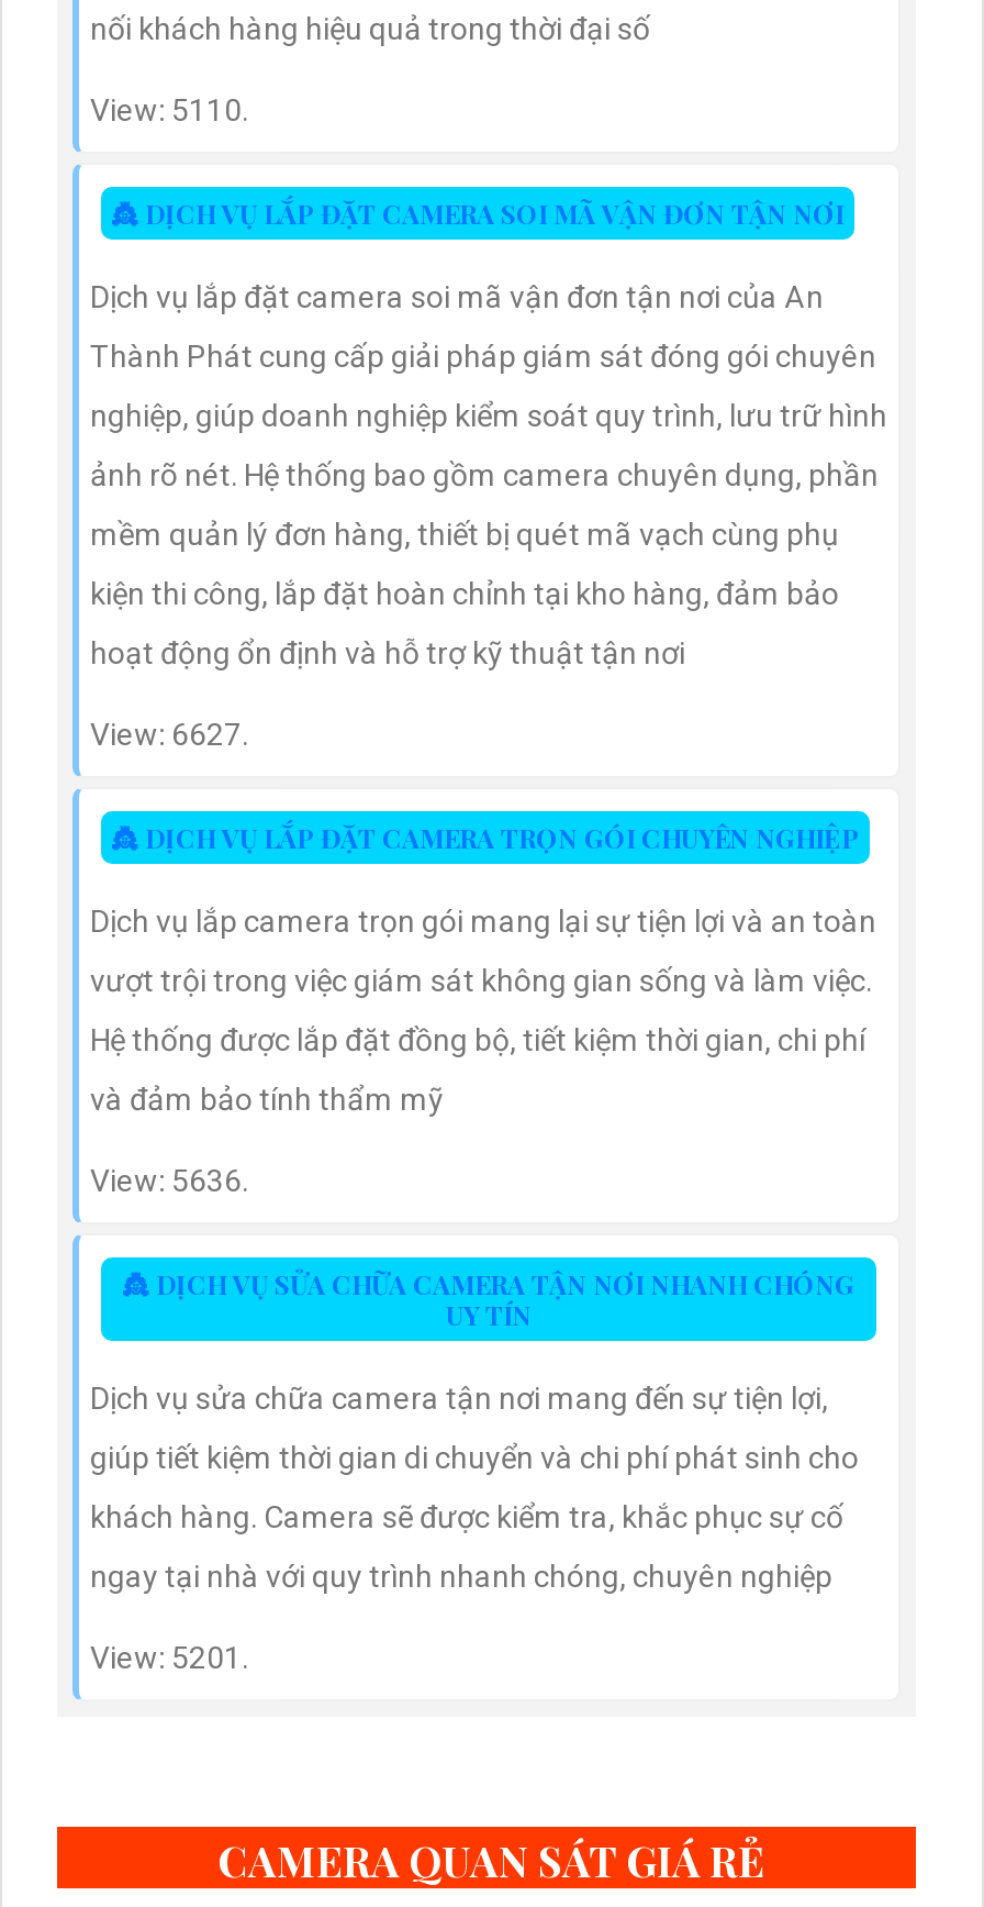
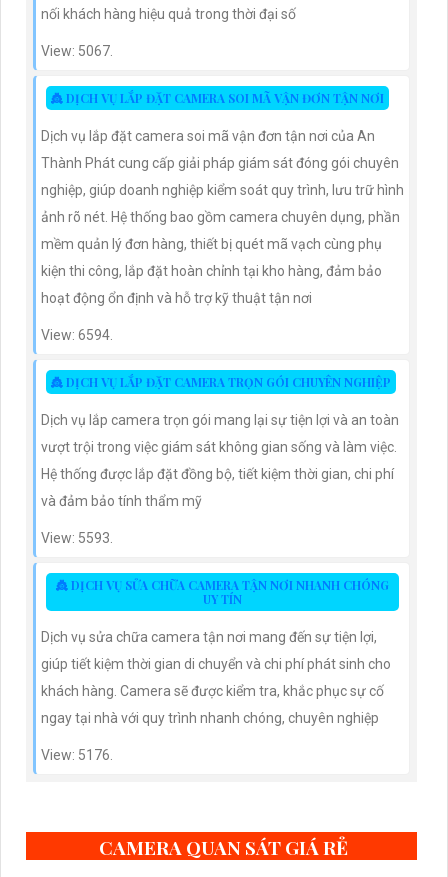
- View: 5110.
+ View: 5067.

- View: 6627.
+ View: 6594.

- View: 5636.
+ View: 5593.

- View: 5201.
+ View: 5176.
